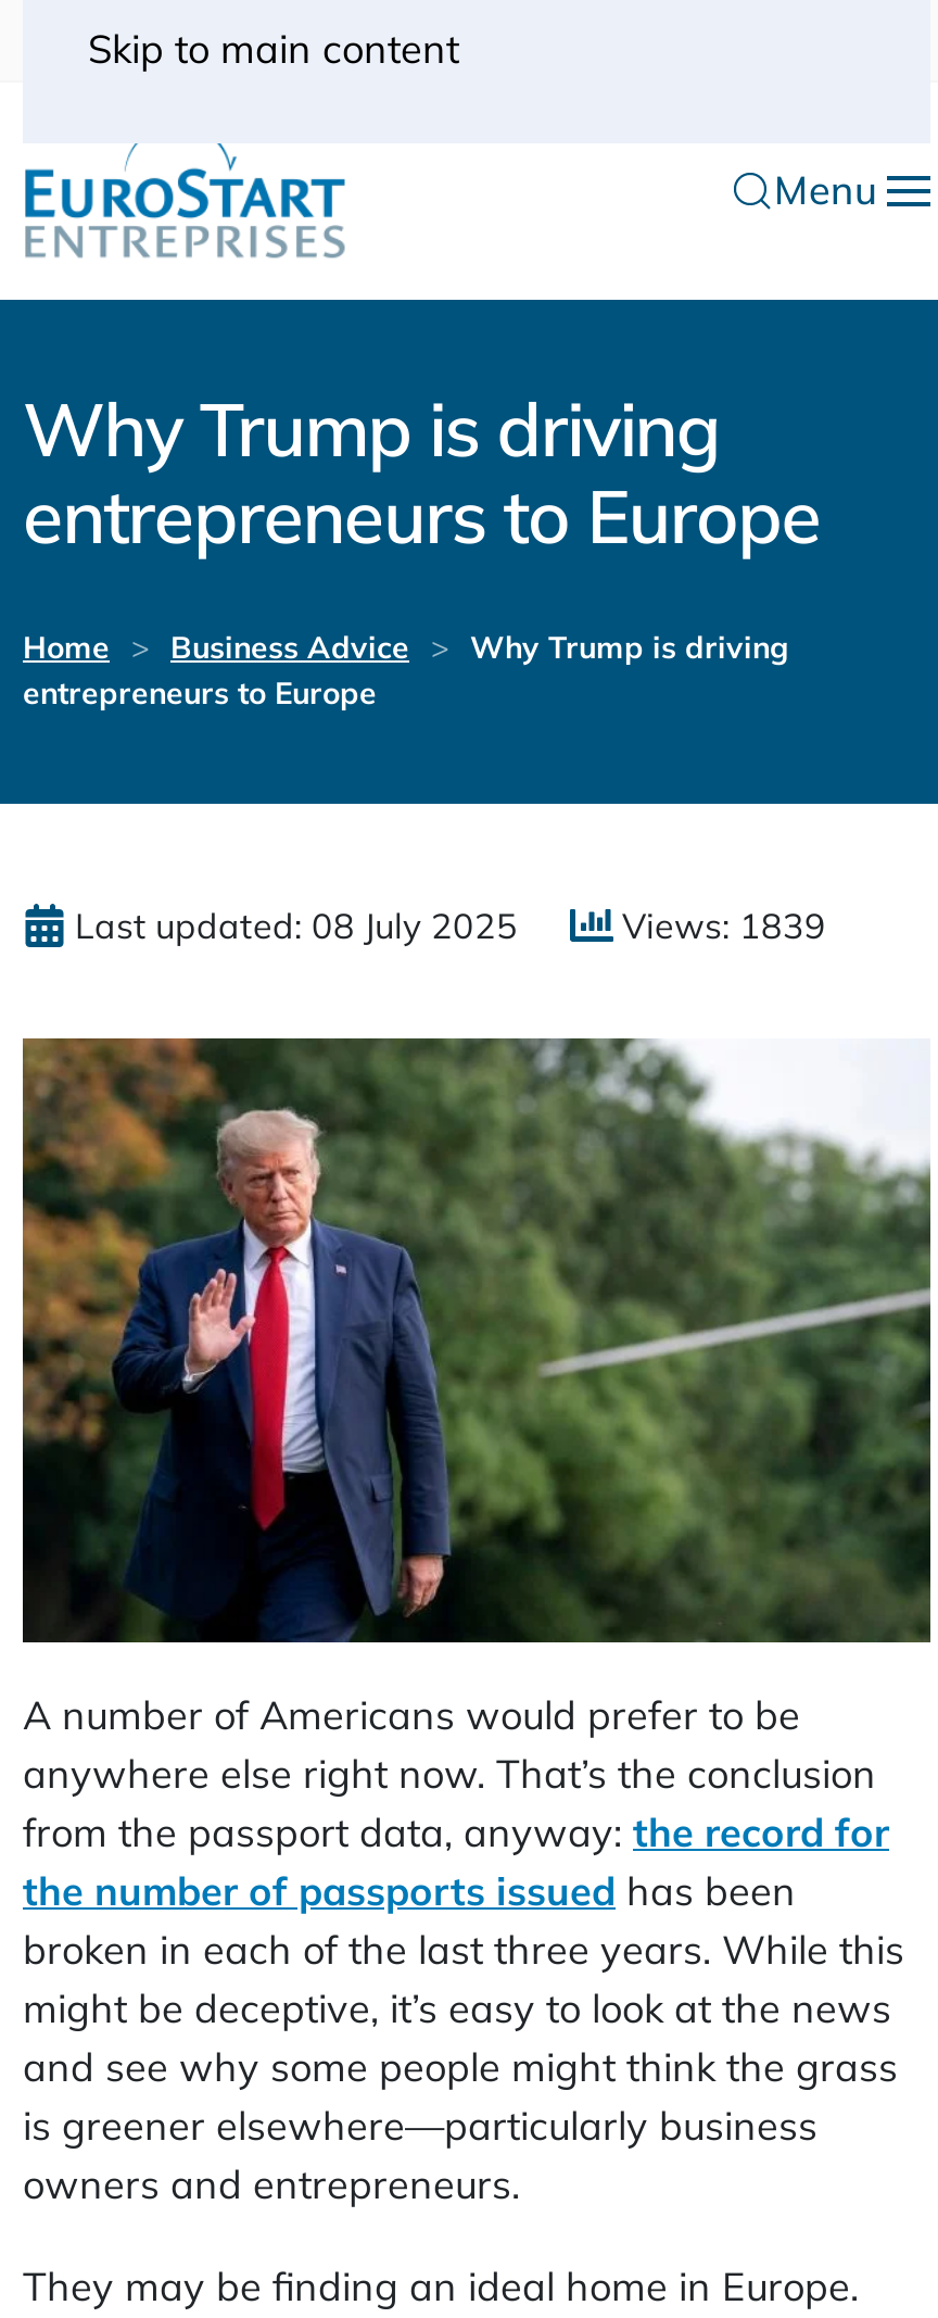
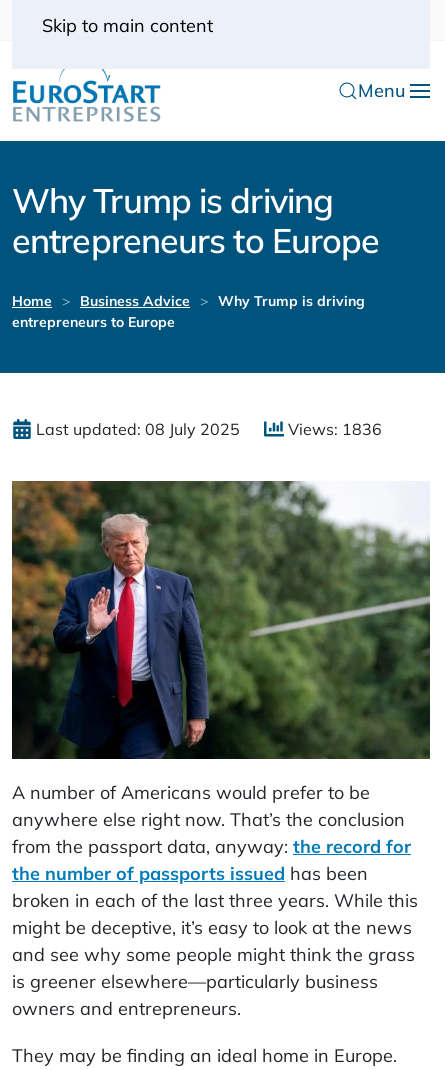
- Views: 1839
+ Views: 1836
